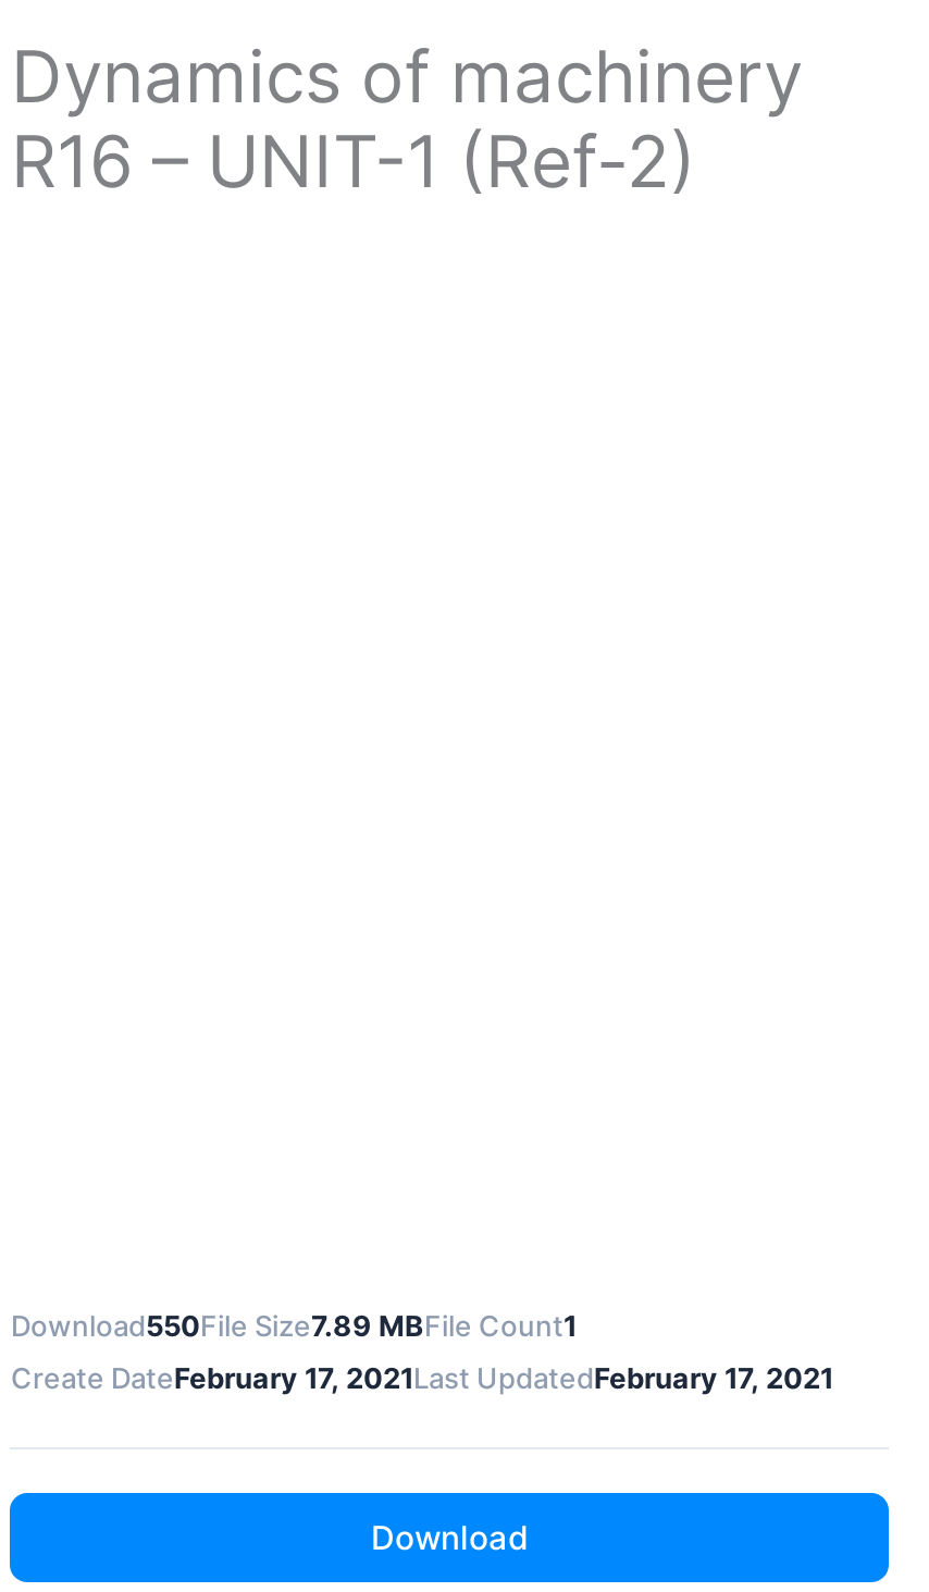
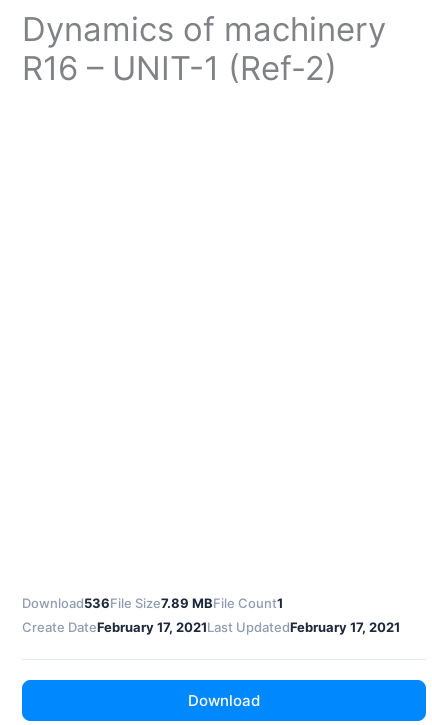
- Download550File Size7.89 MBFile Count1
+ Download536File Size7.89 MBFile Count1
